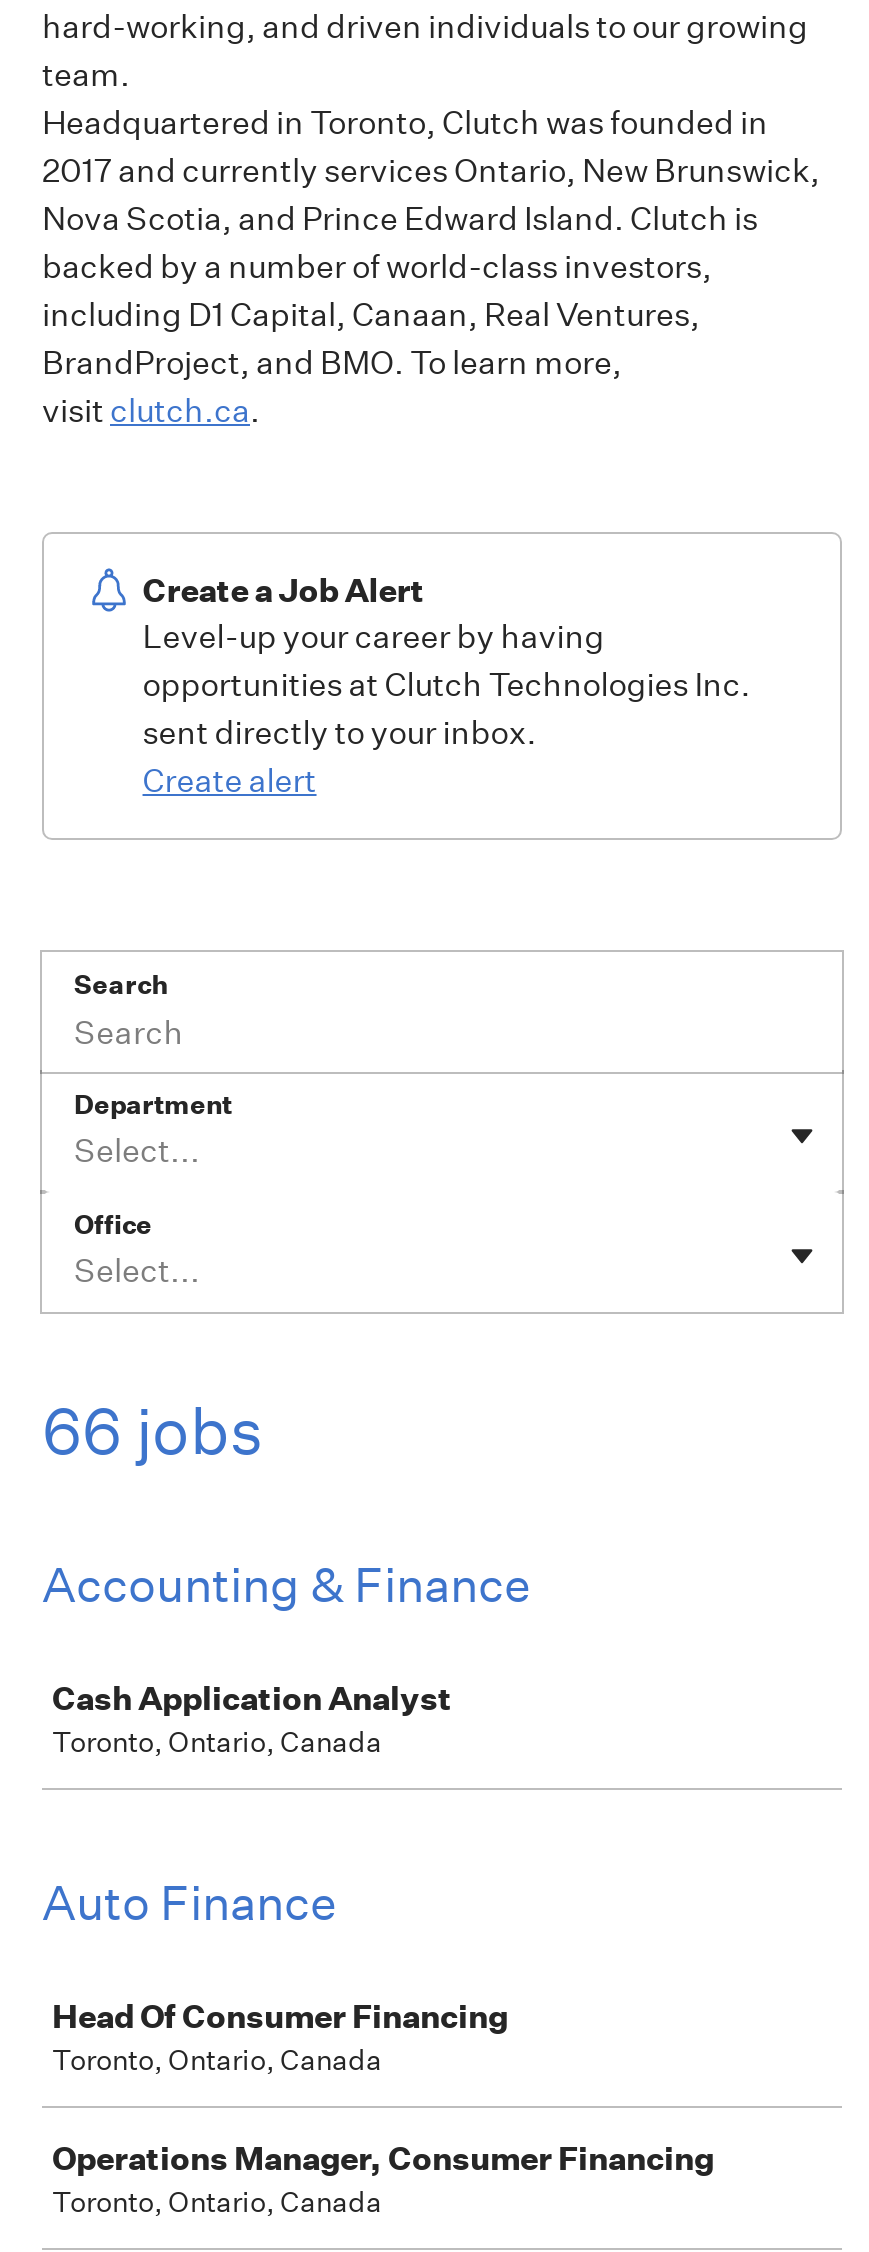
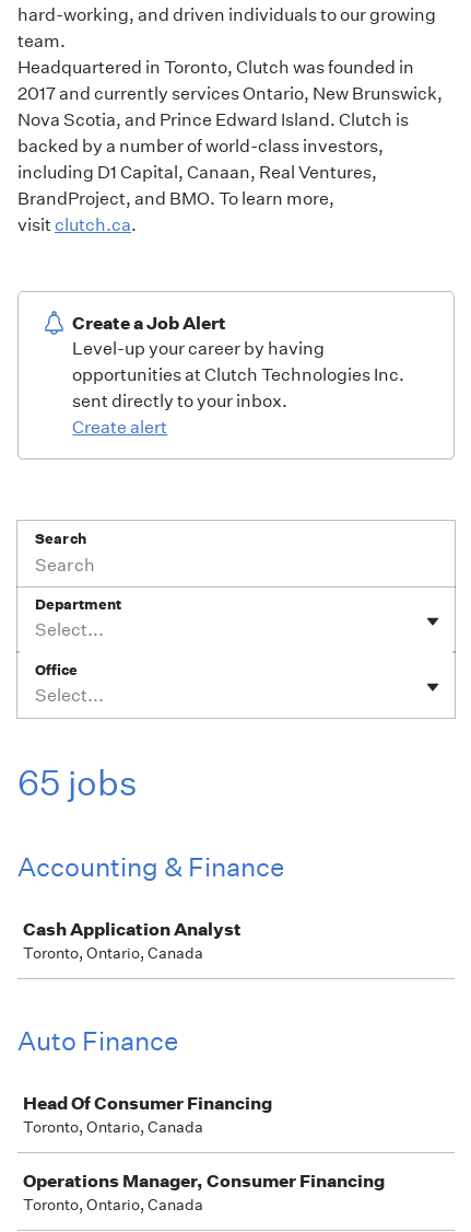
- 66 jobs
+ 65 jobs
